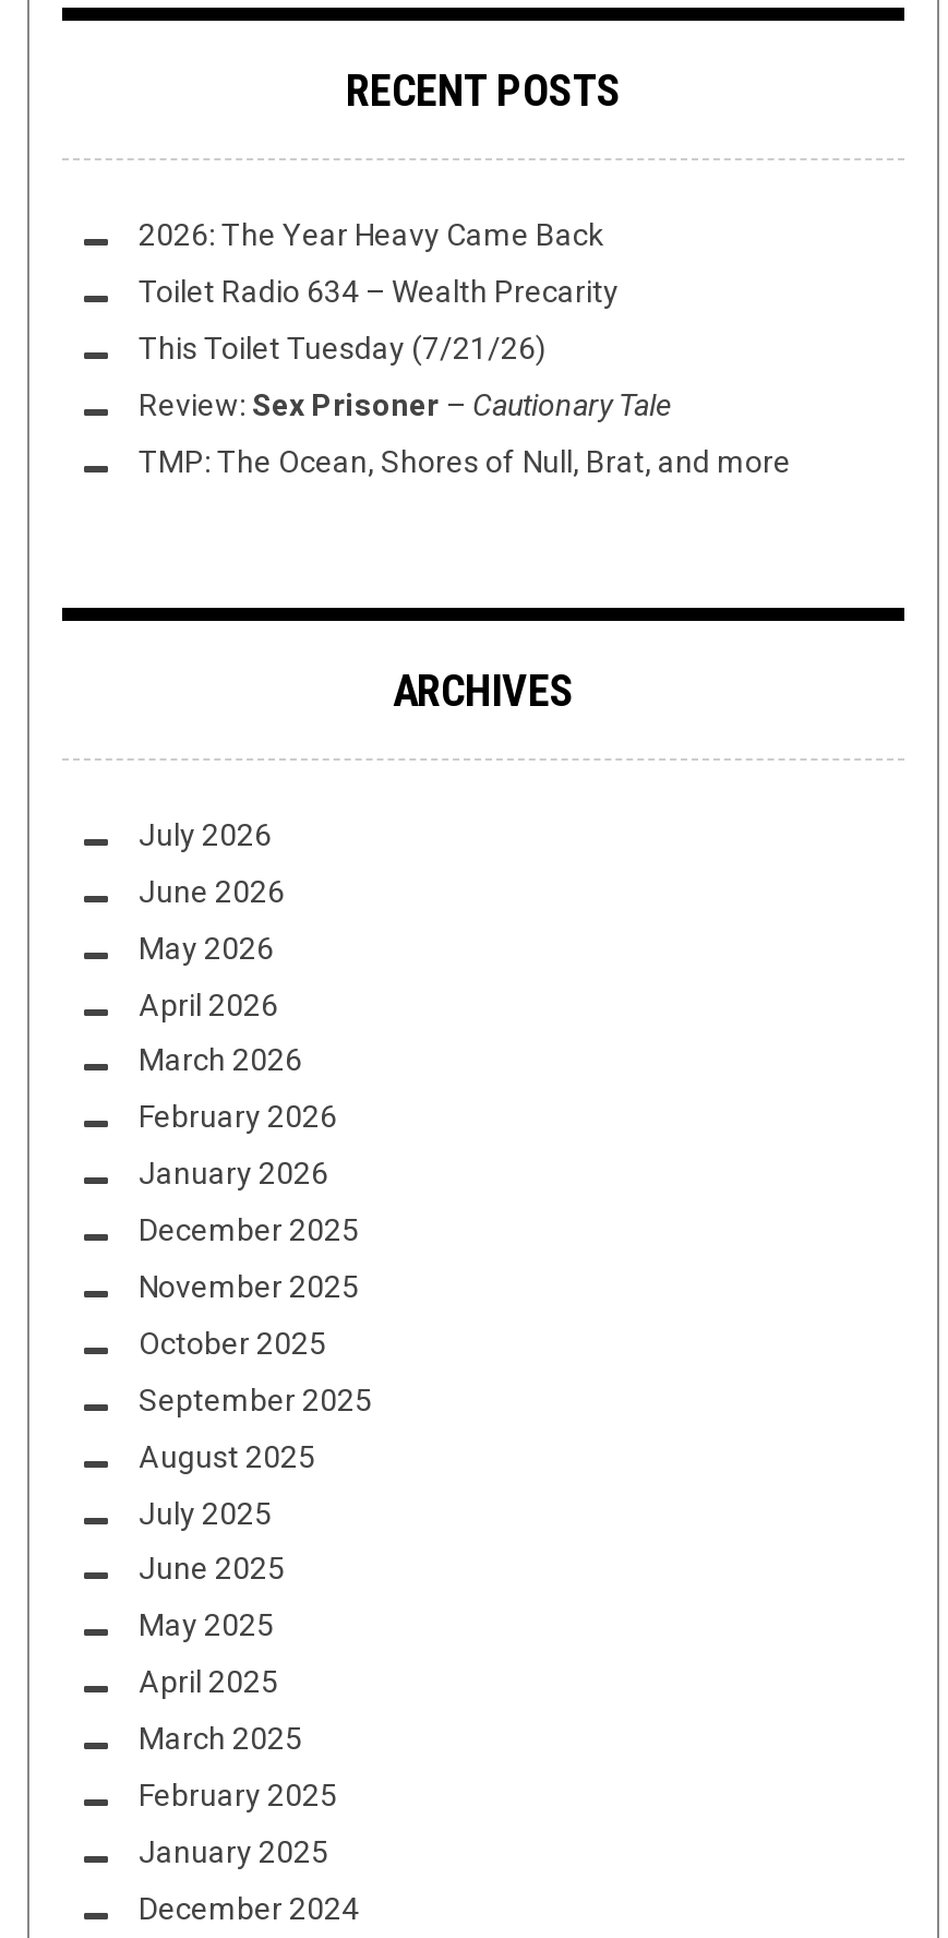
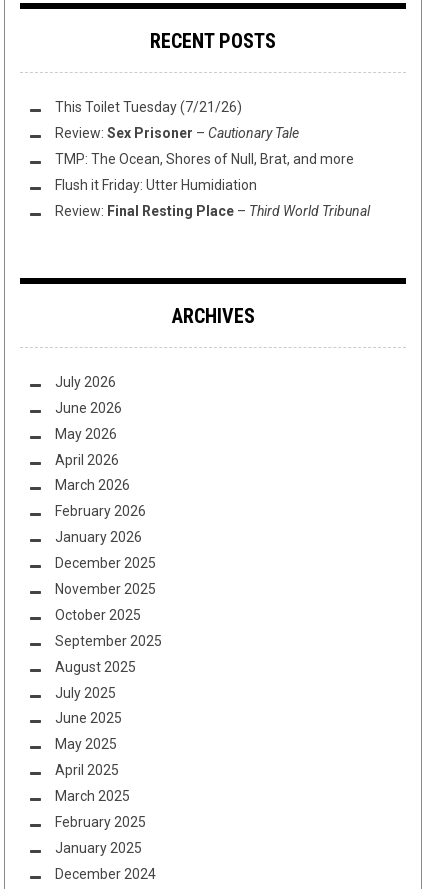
- 2026: The Year Heavy Came Back
- Toilet Radio 634 – Wealth Precarity

moved up: This Toilet Tuesday (7/21/26) | Review: Sex Prisoner – Cautionary Tale | TMP: The Ocean, Shores of Null, Brat, and more

+ Flush it Friday: Utter Humidiation
+ Review: Final Resting Place – Third World Tribunal
